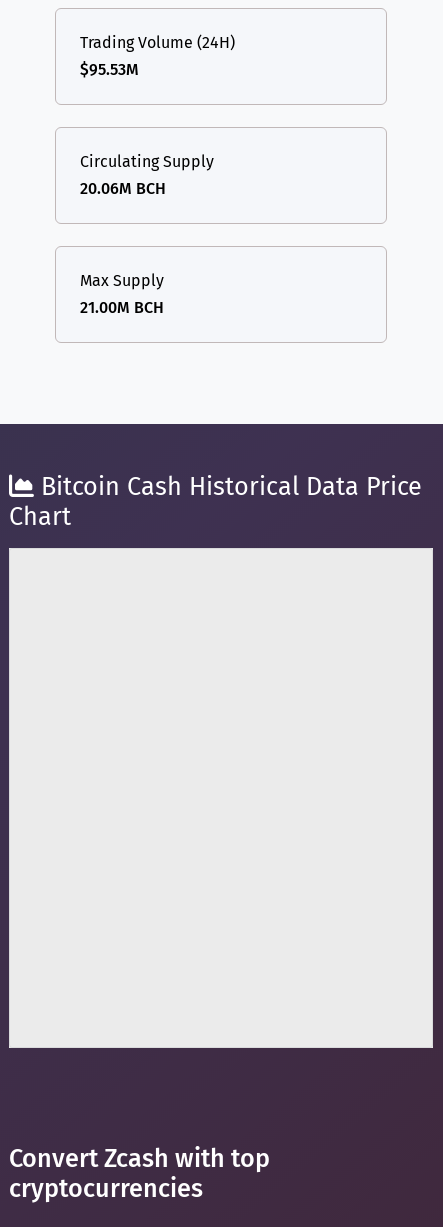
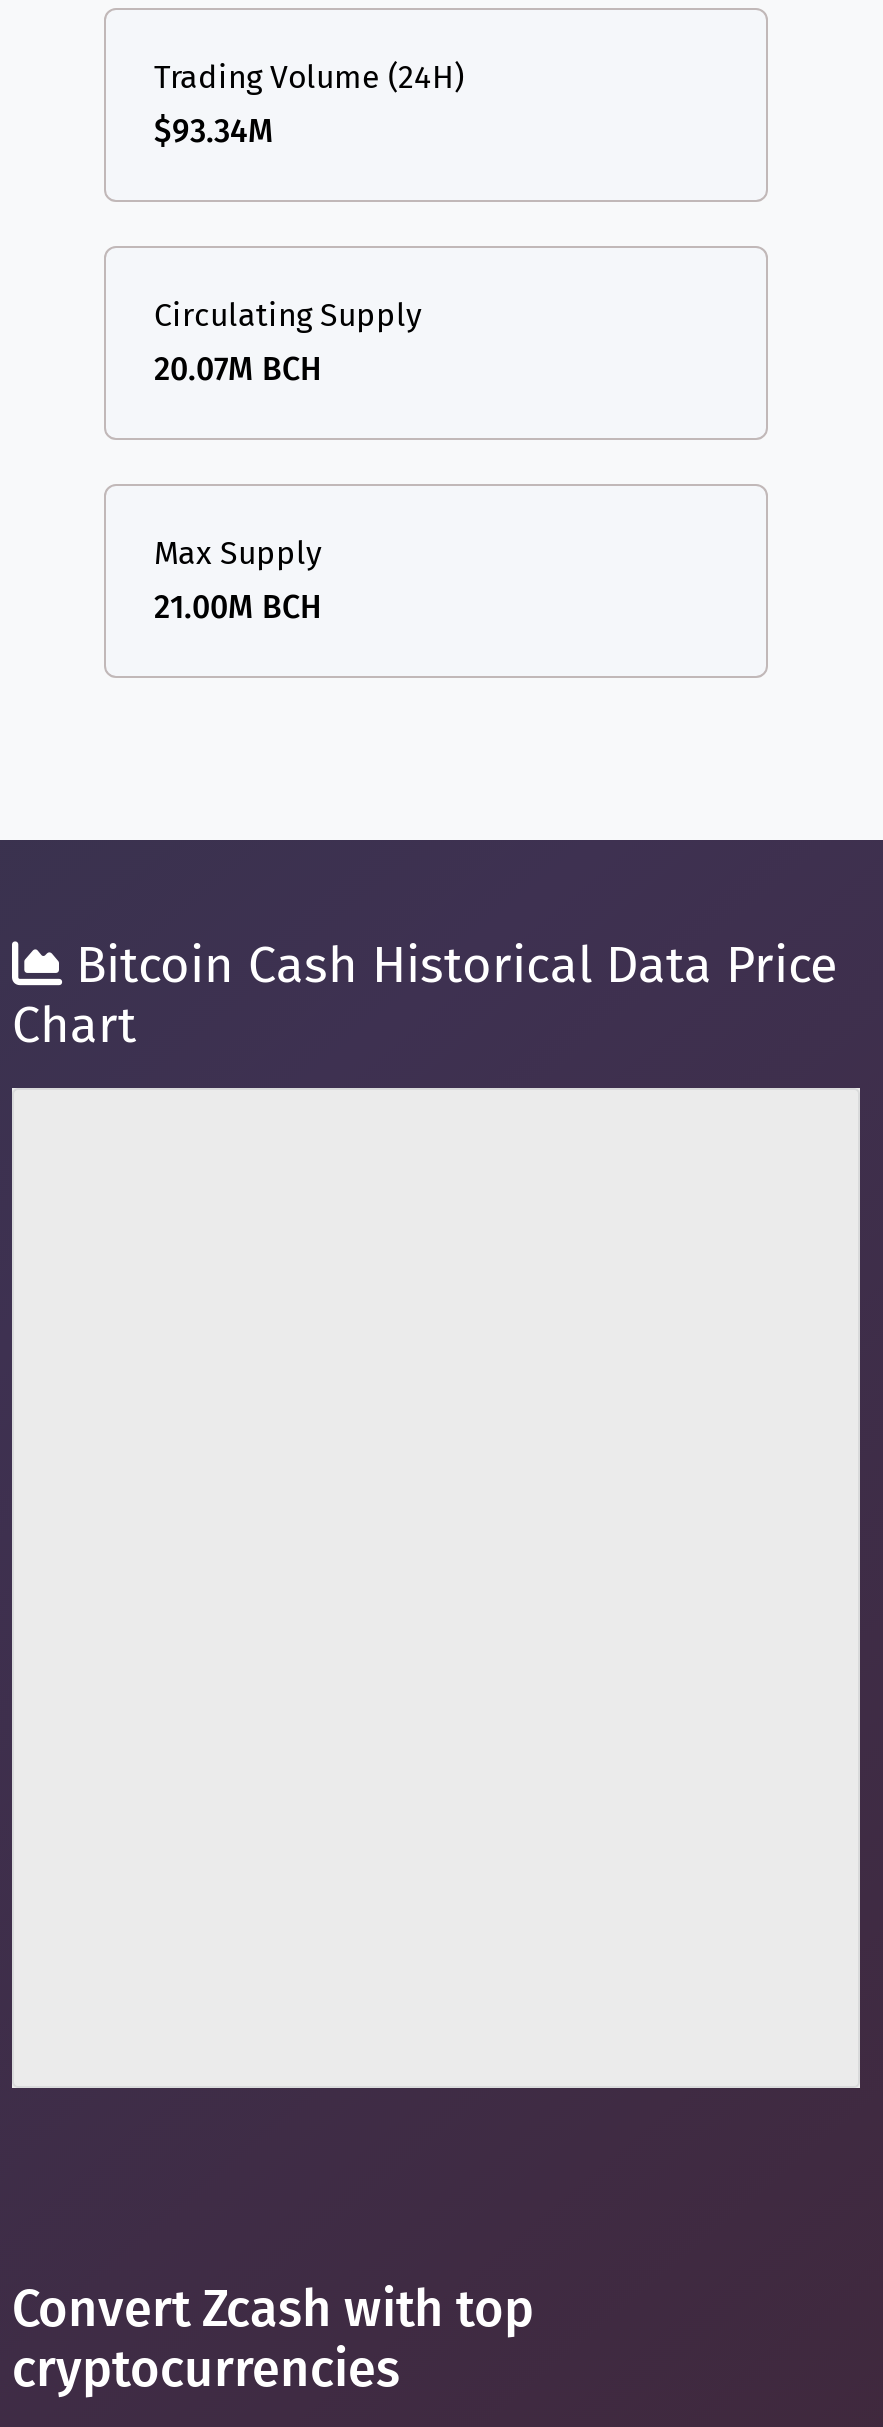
- $95.53M
+ $93.34M

- 20.06M BCH
+ 20.07M BCH
